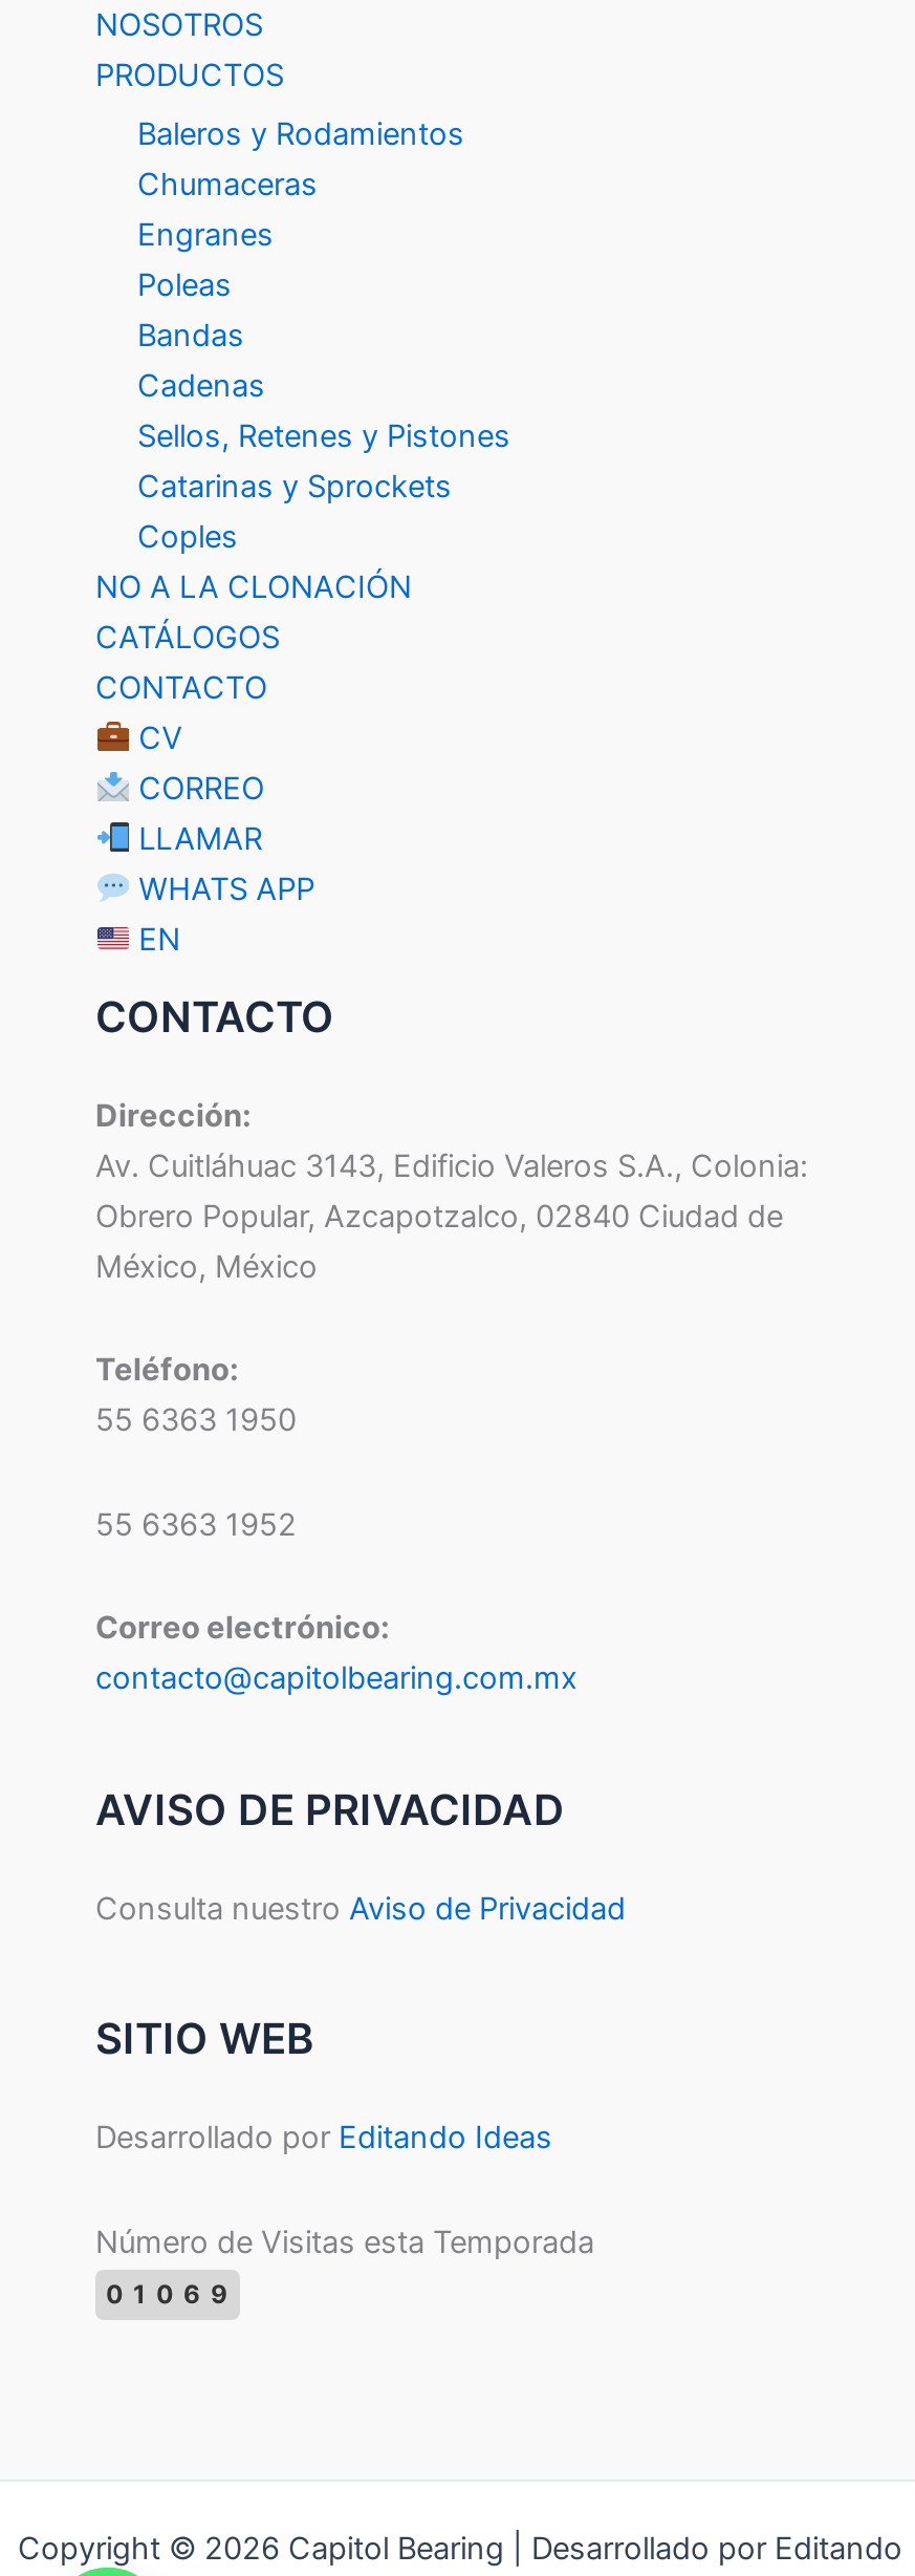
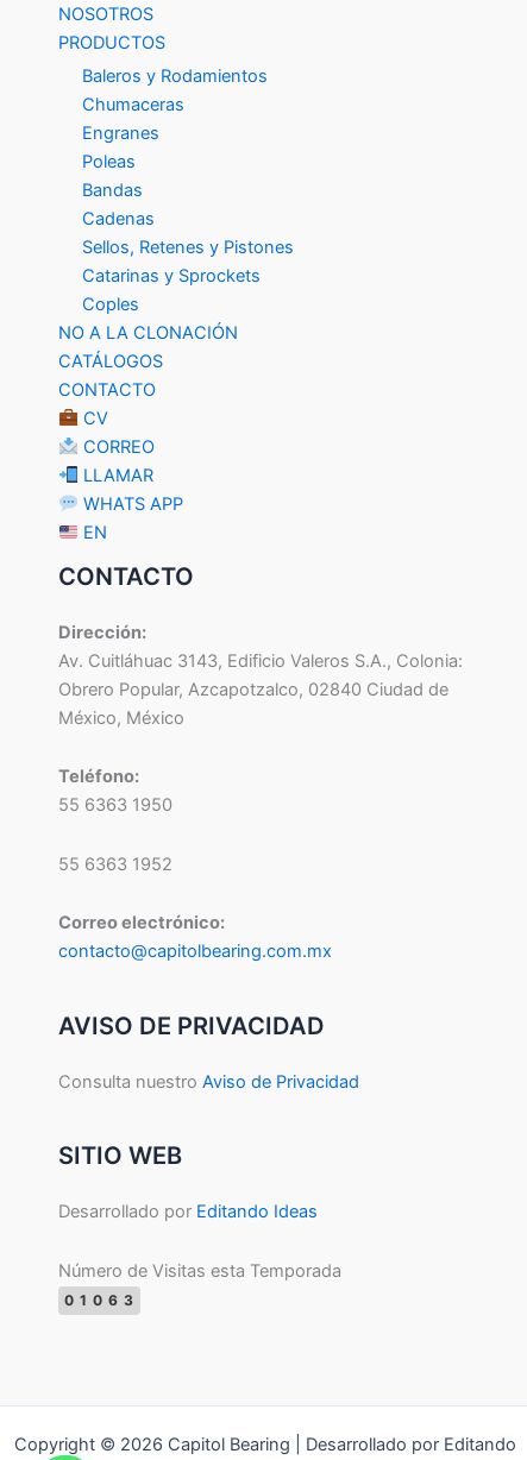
- 01069
+ 01063
